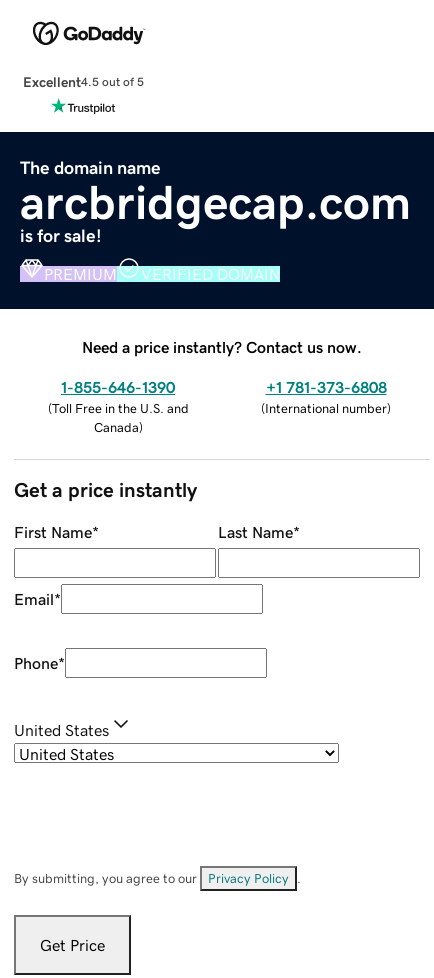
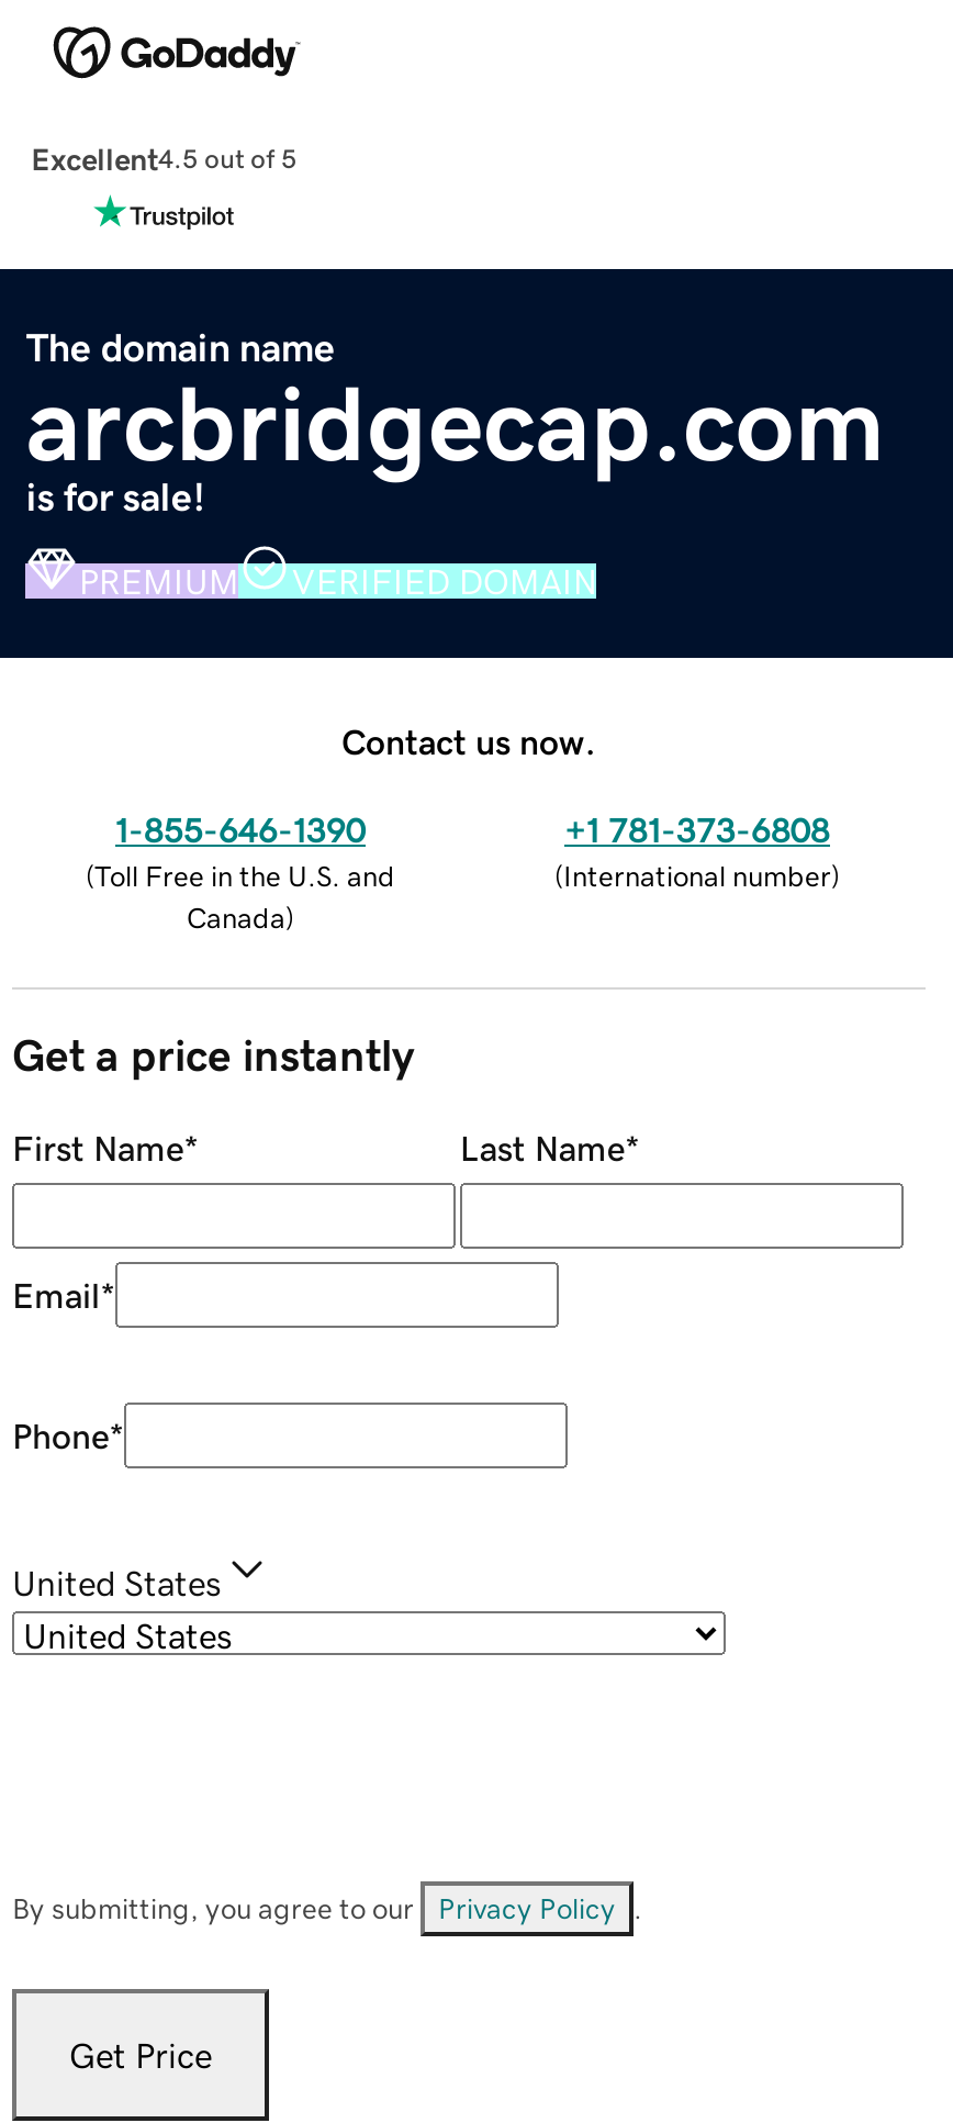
- Need a price instantly? Contact us now.
+ Contact us now.
